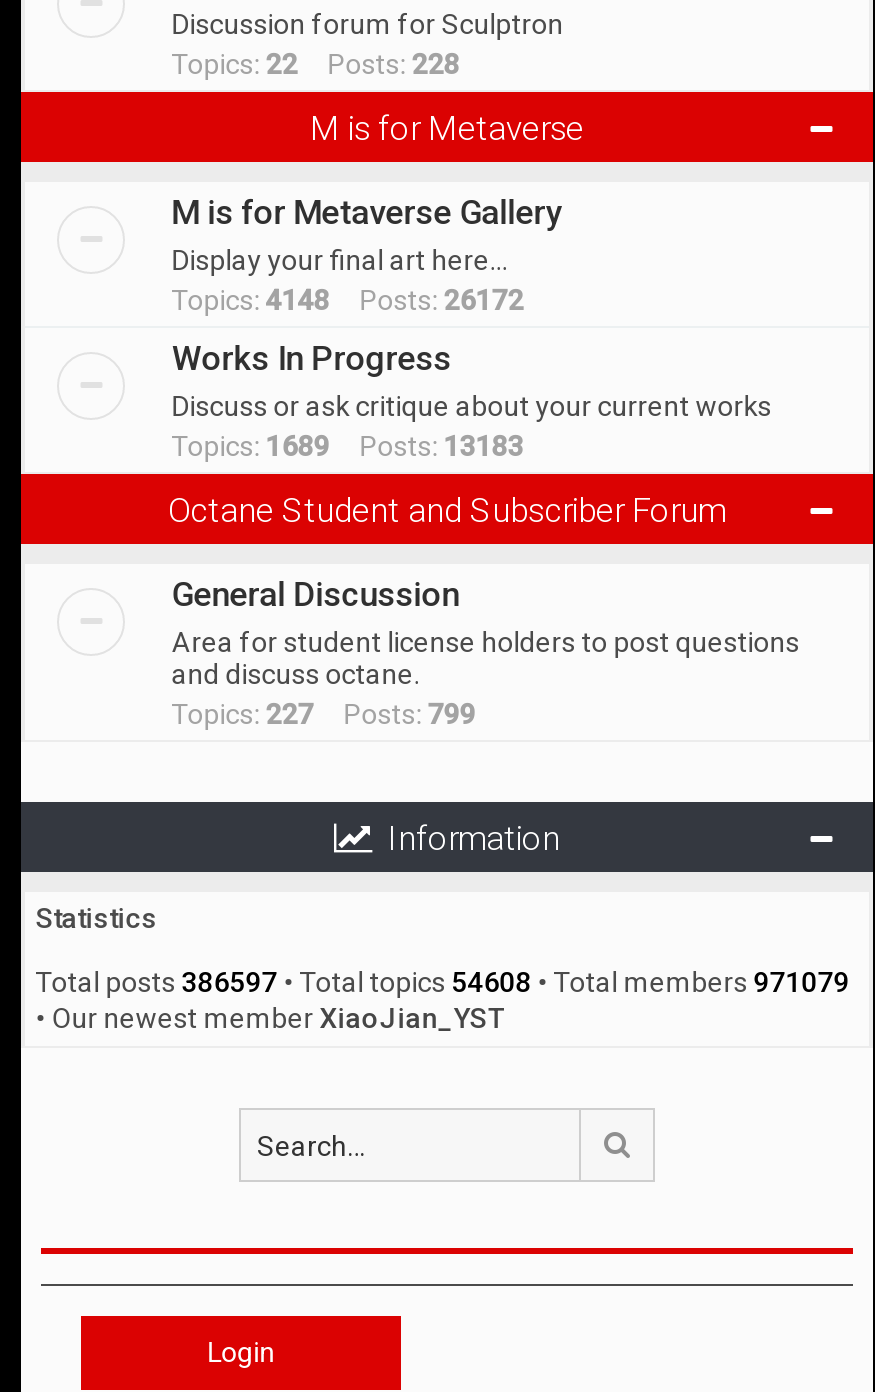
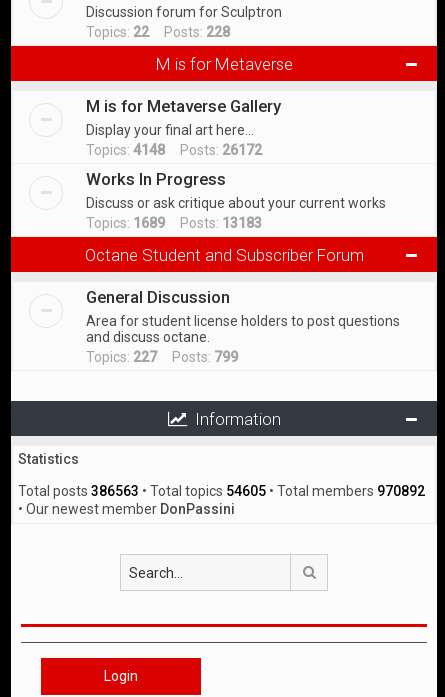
- Total posts 386597 • Total topics 54608 • Total members 971079
+ Total posts 386563 • Total topics 54605 • Total members 970892

- • Our newest member XiaoJian_YST
+ • Our newest member DonPassini
